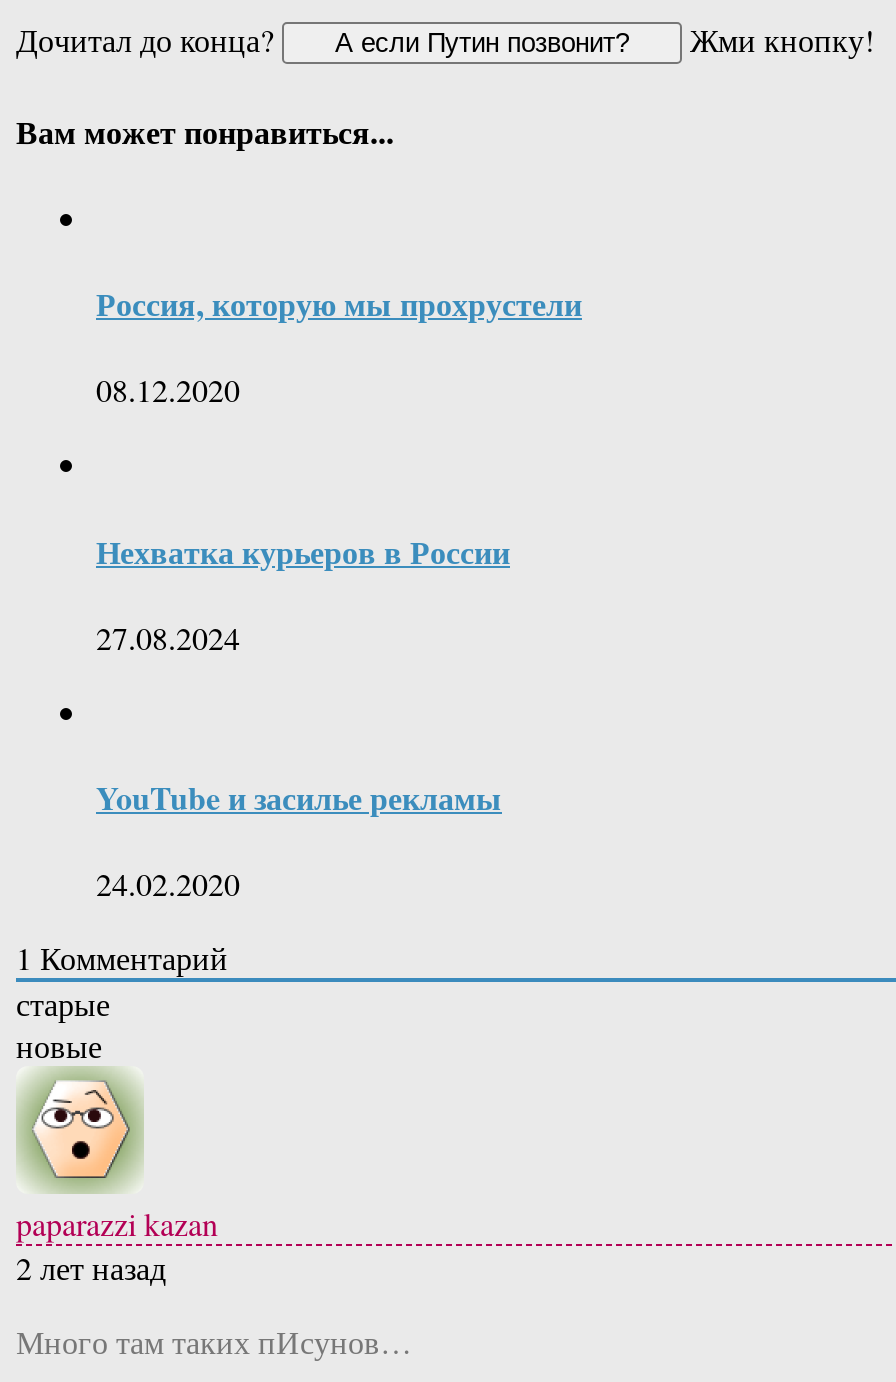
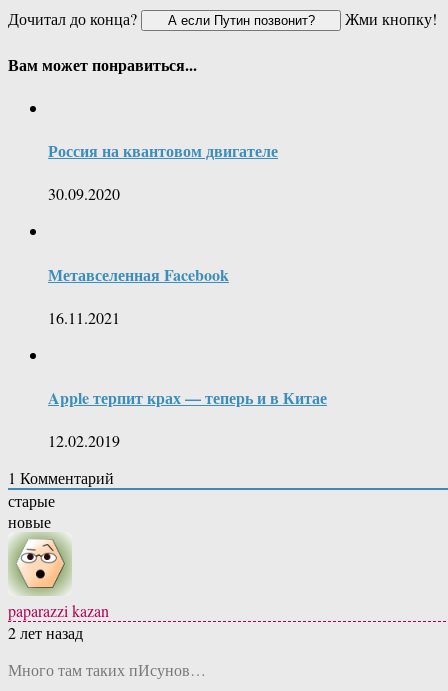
- Россия, которую мы прохрустели
+ Россия на квантовом двигателе

- 08.12.2020
+ 30.09.2020

- Нехватка курьеров в России
+ Метавселенная Facebook

- 27.08.2024
+ 16.11.2021

- YouTube и засилье рекламы
+ Apple терпит крах — теперь и в Китае

- 24.02.2020
+ 12.02.2019
